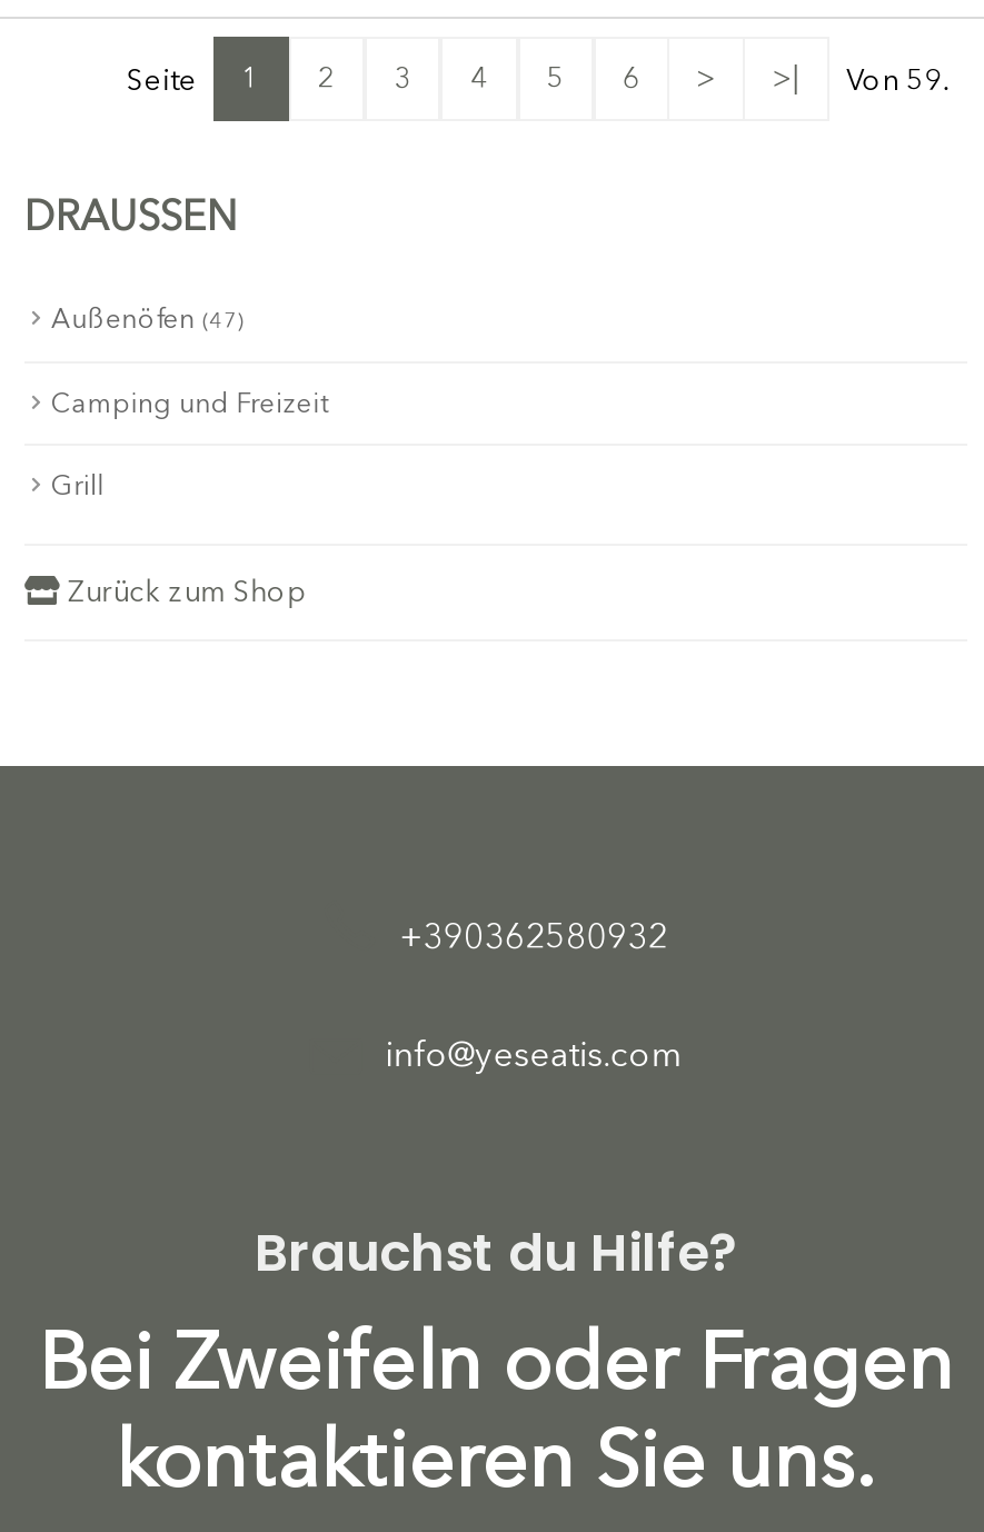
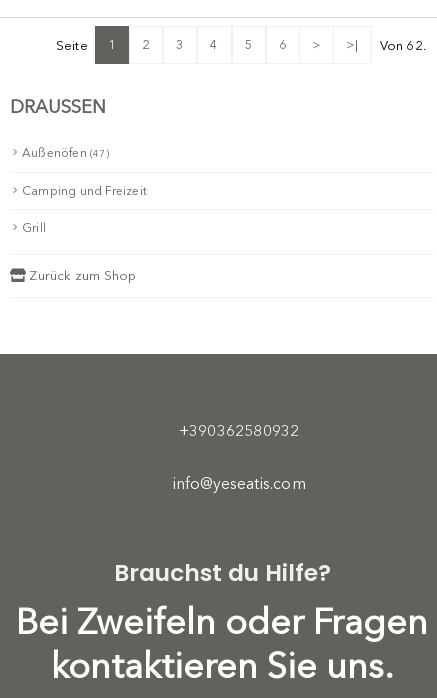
- Von 59.
+ Von 62.
